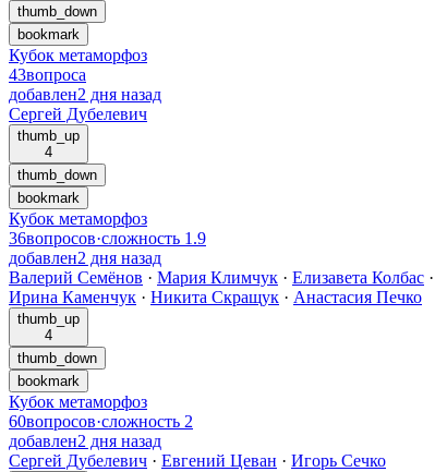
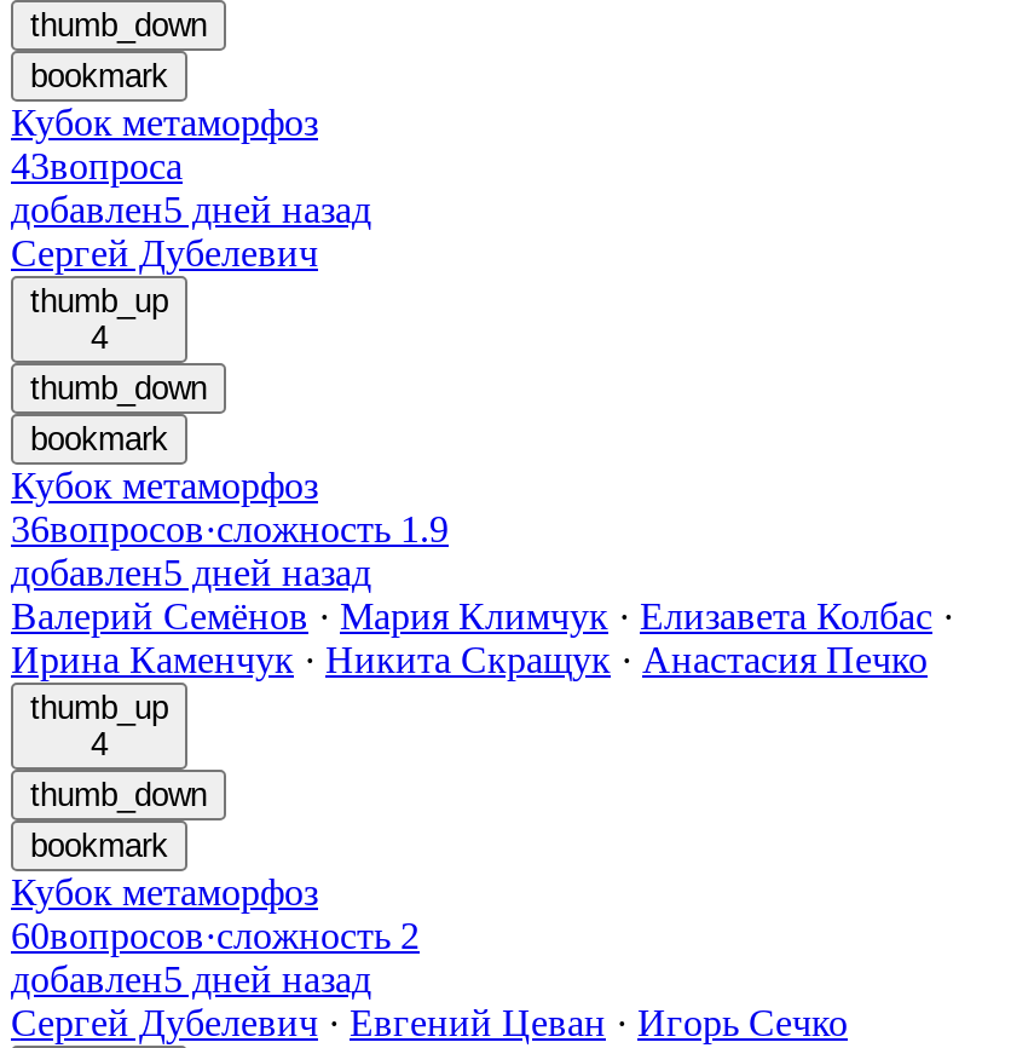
- добавлен2 дня назад
+ добавлен5 дней назад

- добавлен2 дня назад
+ добавлен5 дней назад

- добавлен2 дня назад
+ добавлен5 дней назад
